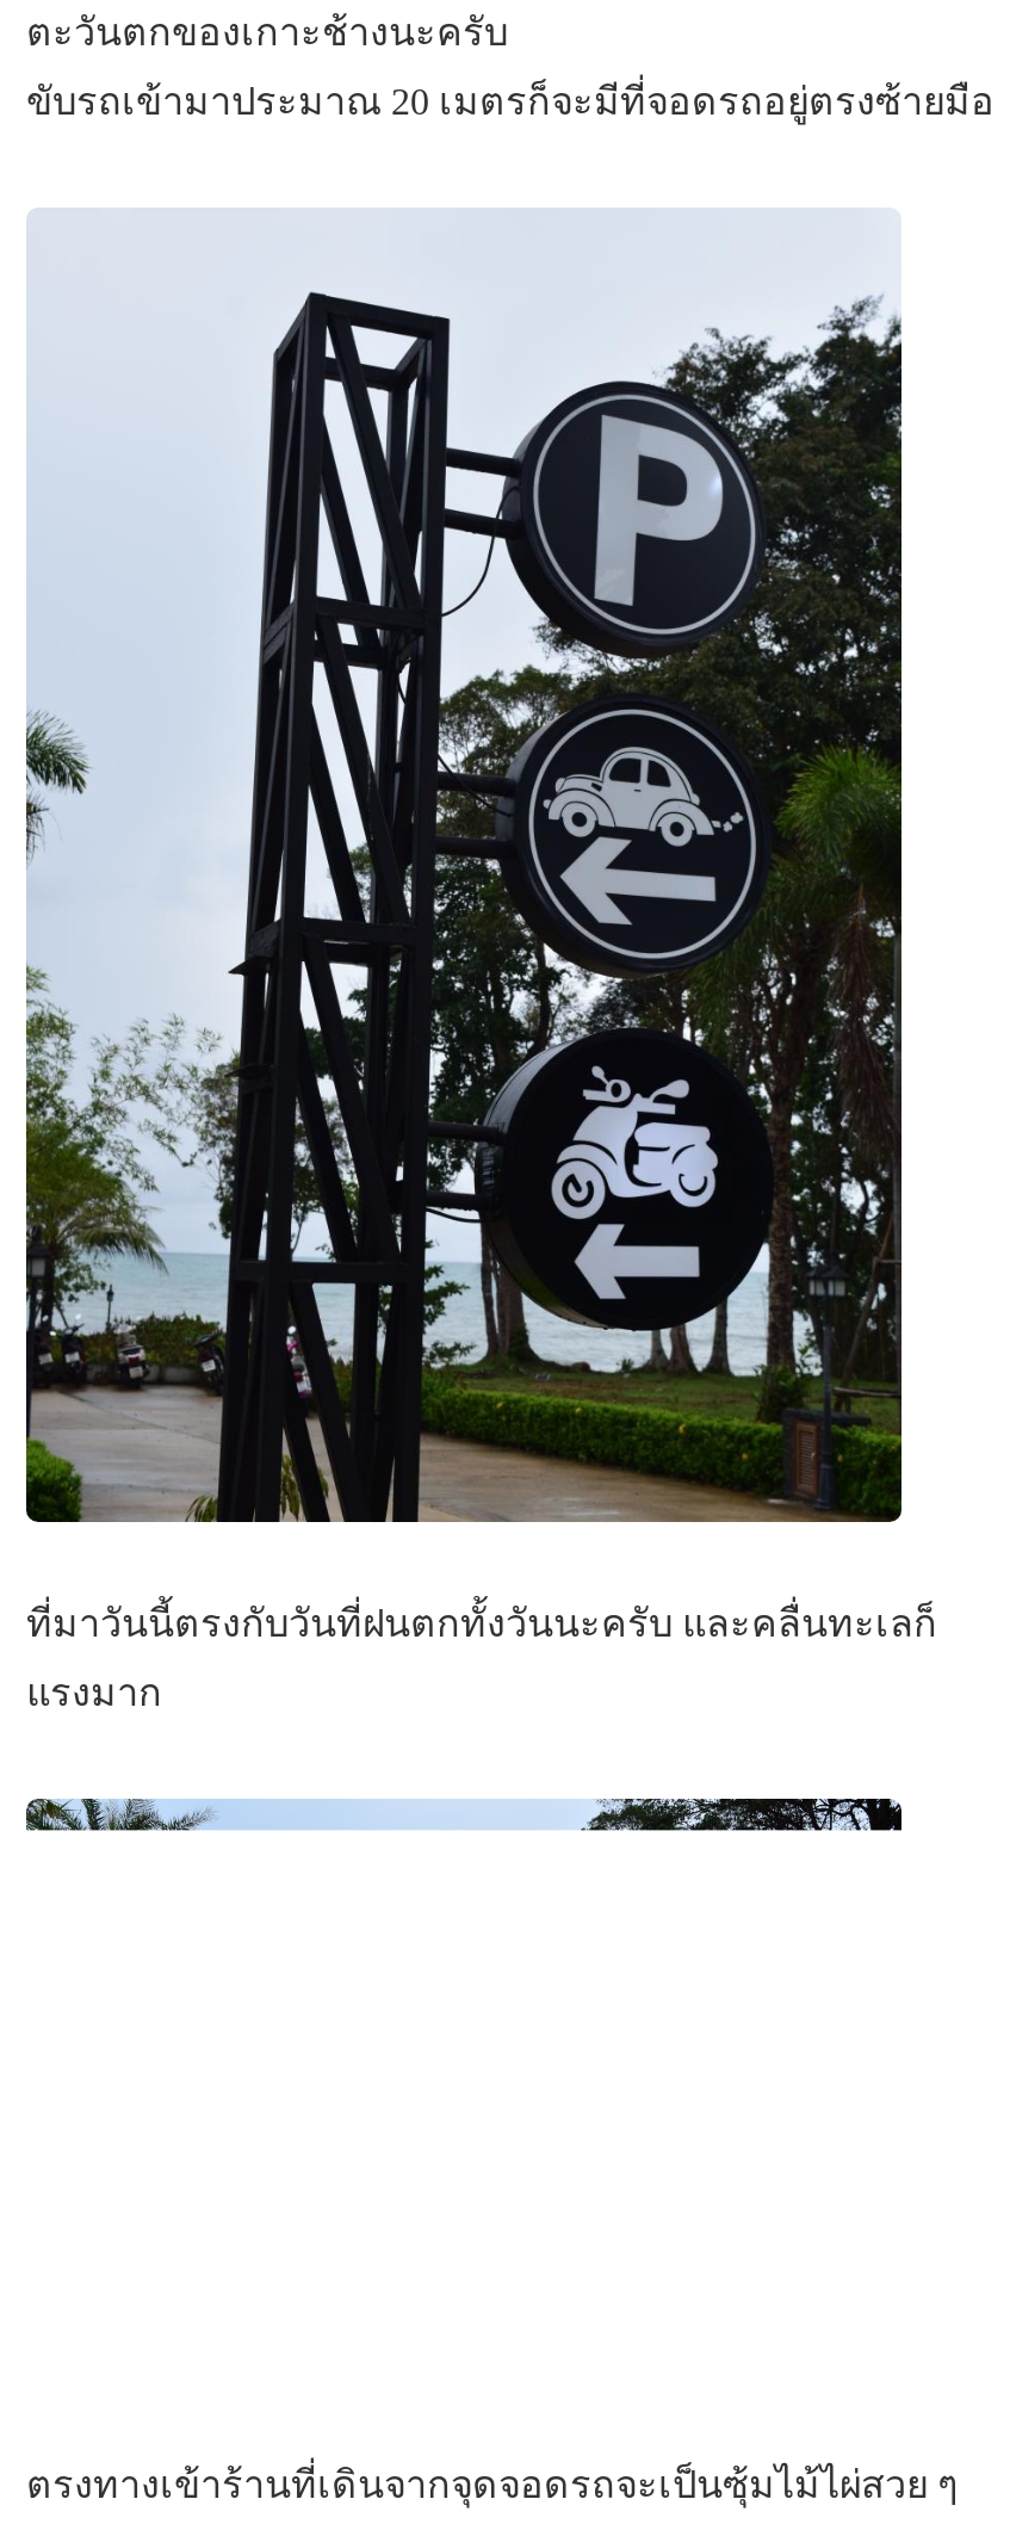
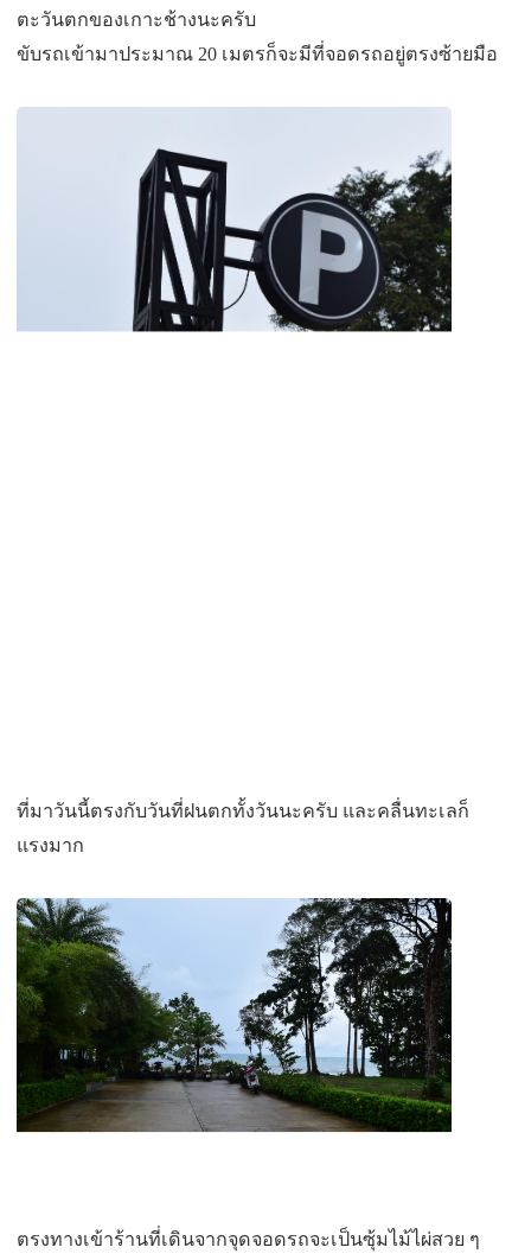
- [image]

+ [image]
